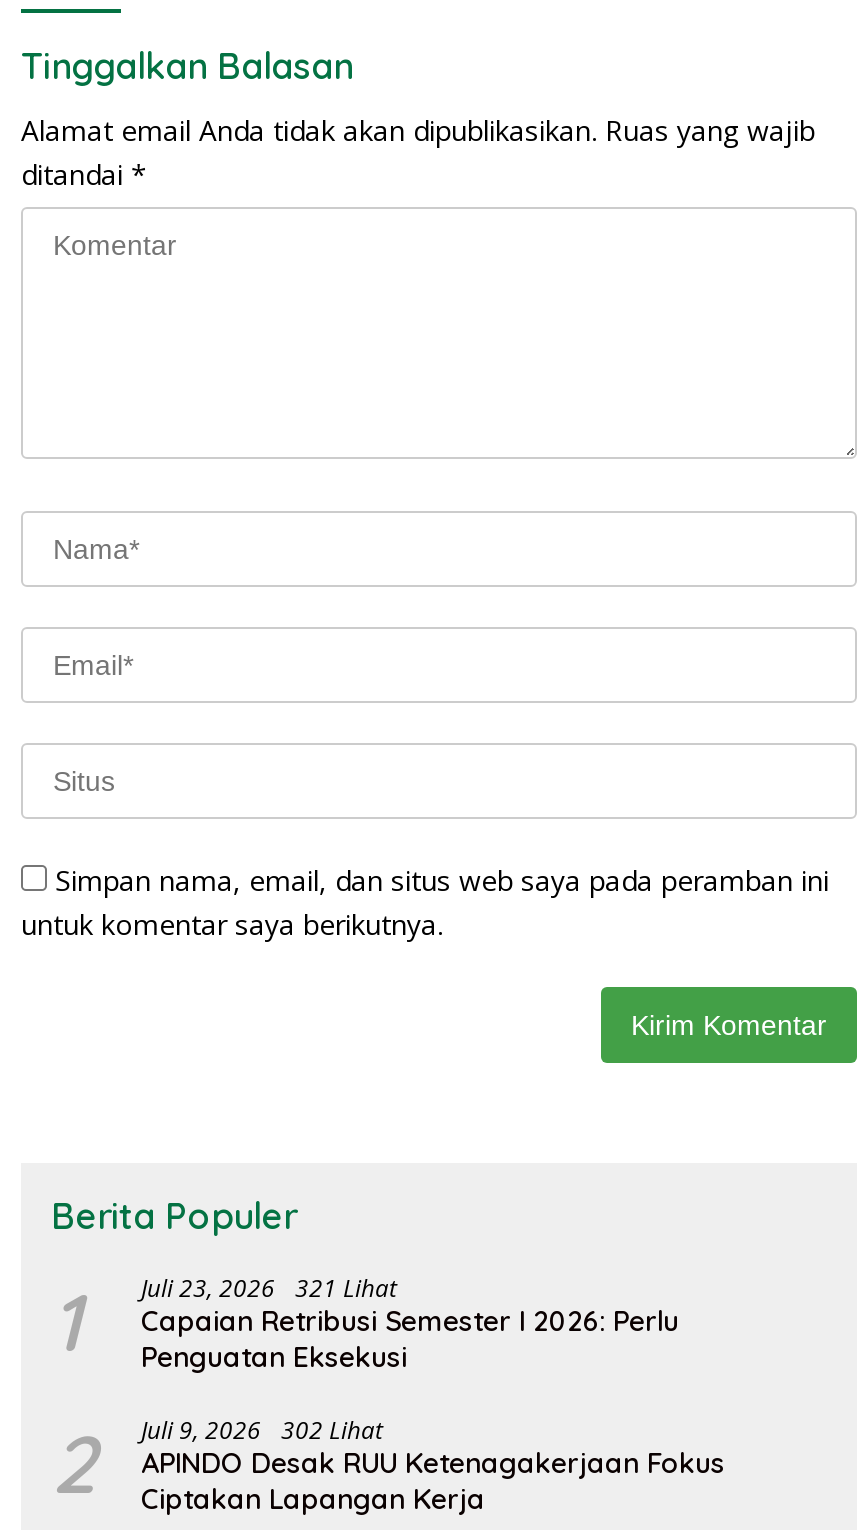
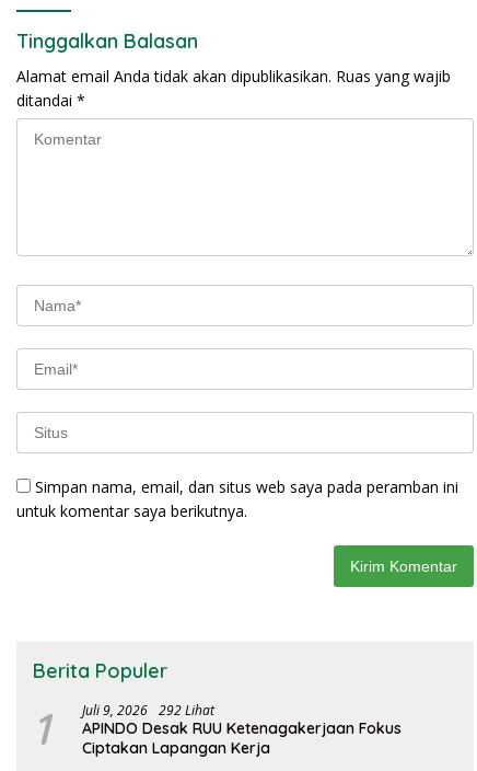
- Juli 23, 2026 321 Lihat
- Capaian Retribusi Semester I 2026: Perlu
- Penguatan Eksekusi
- 2
- Juli 9, 2026 302 Lihat
+ Juli 9, 2026 292 Lihat
